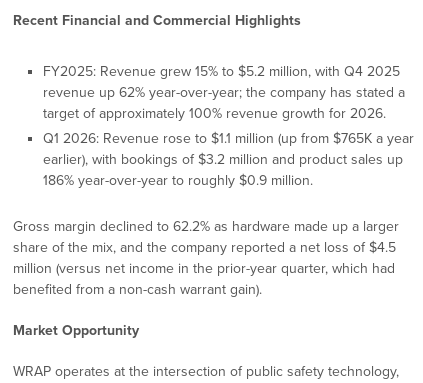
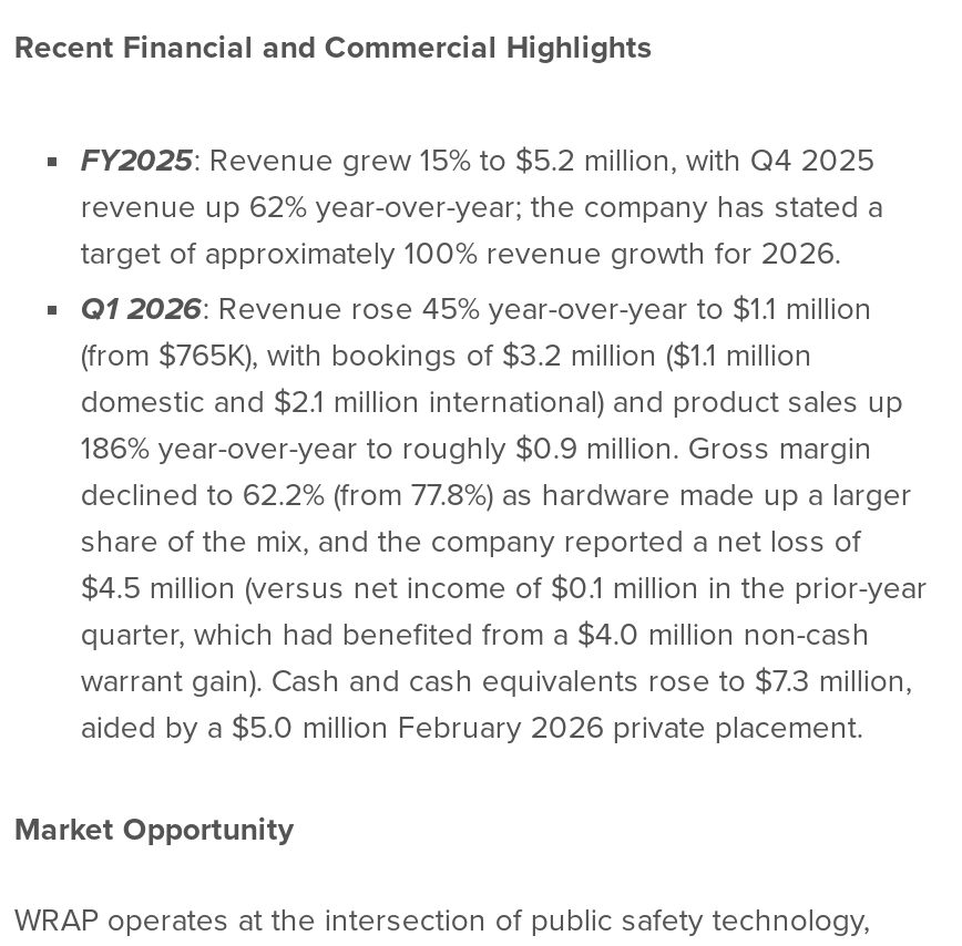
- Q1 2026: Revenue rose to $1.1 million (up from $765K a year
- earlier), with bookings of $3.2 million and product sales up
- 186% year-over-year to roughly $0.9 million.
- Gross margin declined to 62.2% as hardware made up a larger
- share of the mix, and the company reported a net loss of $4.5
- million (versus net income in the prior-year quarter, which had
- benefited from a non-cash warrant gain).
+ Q1 2026: Revenue rose 45% year-over-year to $1.1 million
+ (from $765K), with bookings of $3.2 million ($1.1 million
+ domestic and $2.1 million international) and product sales up
+ 186% year-over-year to roughly $0.9 million. Gross margin
+ declined to 62.2% (from 77.8%) as hardware made up a larger
+ share of the mix, and the company reported a net loss of
+ $4.5 million (versus net income of $0.1 million in the prior-year
+ quarter, which had benefited from a $4.0 million non-cash
+ warrant gain). Cash and cash equivalents rose to $7.3 million,
+ aided by a $5.0 million February 2026 private placement.
